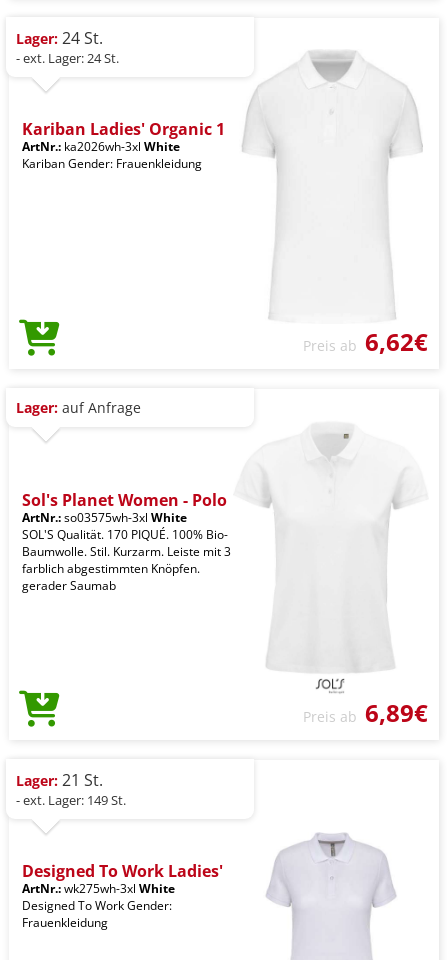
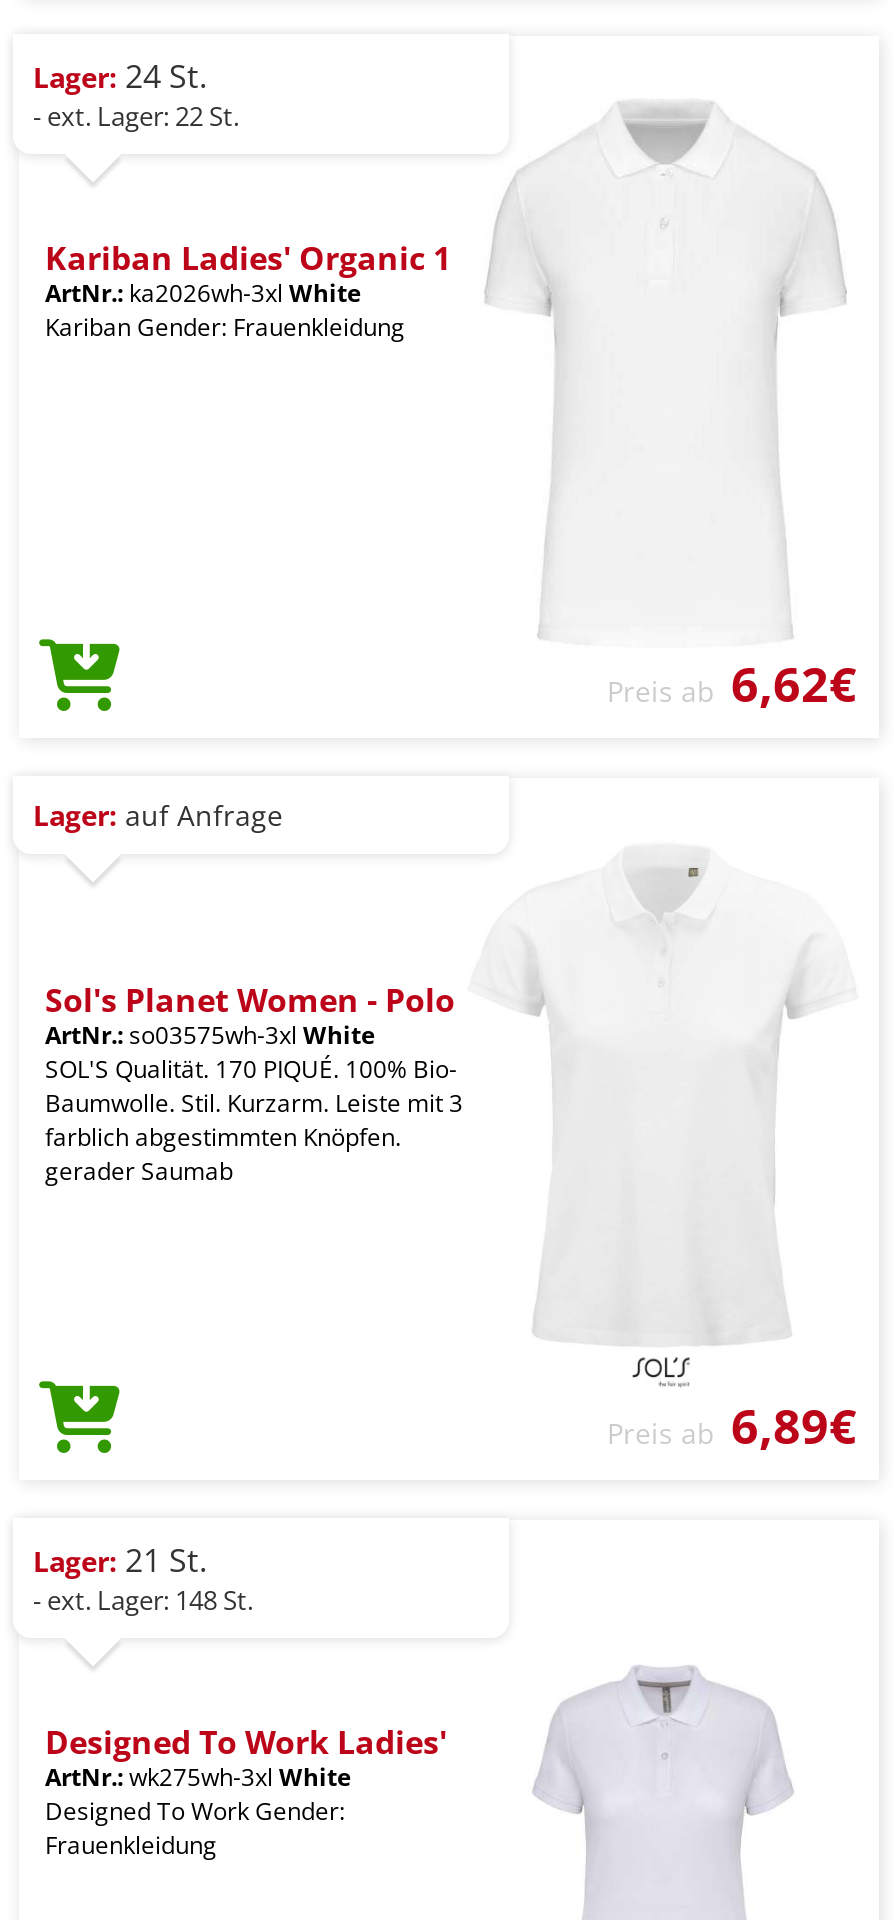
- - ext. Lager: 24 St.
+ - ext. Lager: 22 St.

- - ext. Lager: 149 St.
+ - ext. Lager: 148 St.
